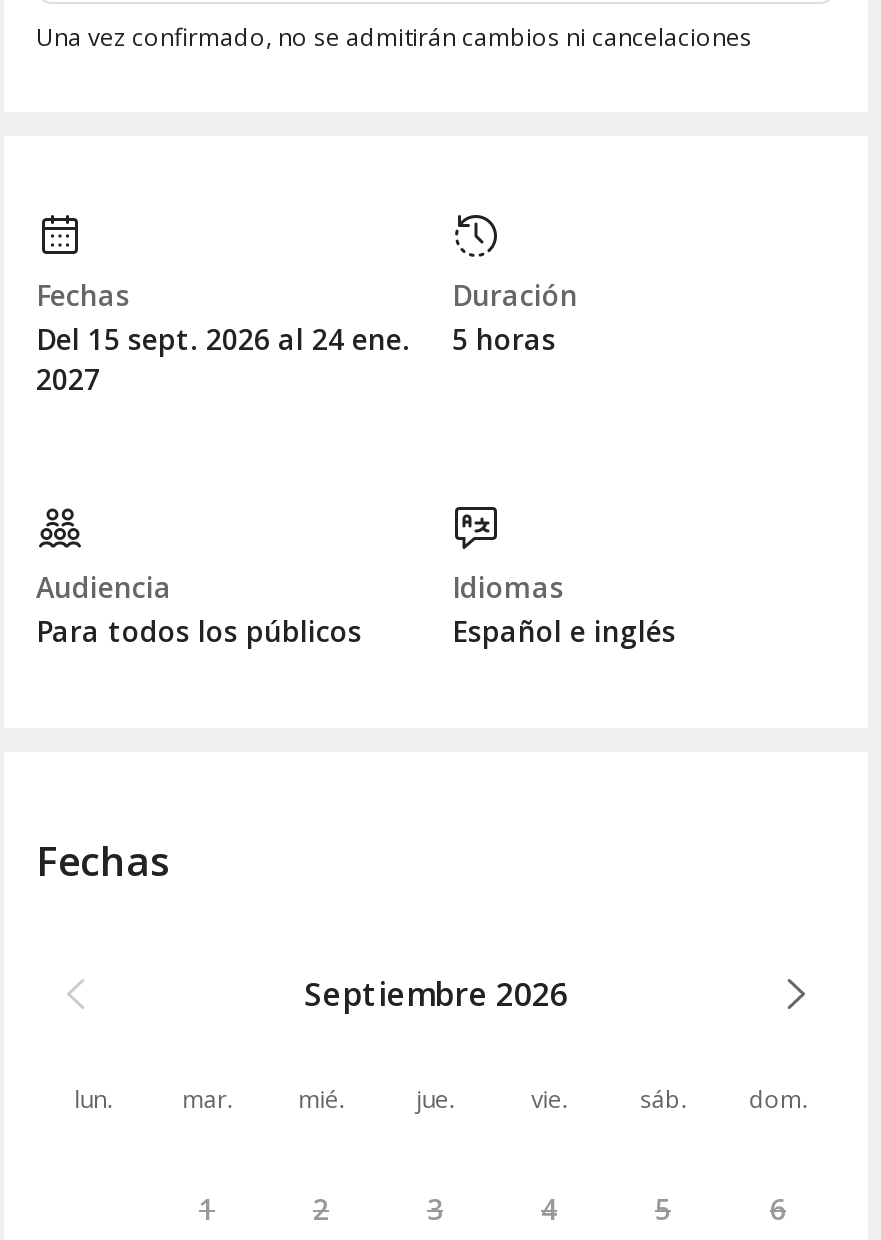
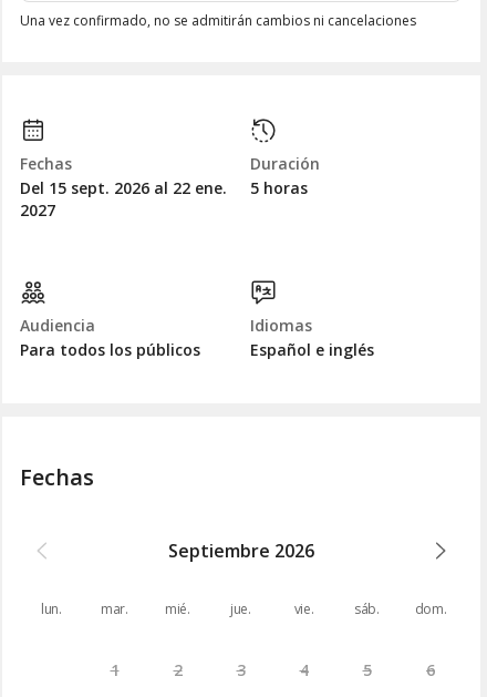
- Del 15 sept. 2026 al 24 ene.
+ Del 15 sept. 2026 al 22 ene.
